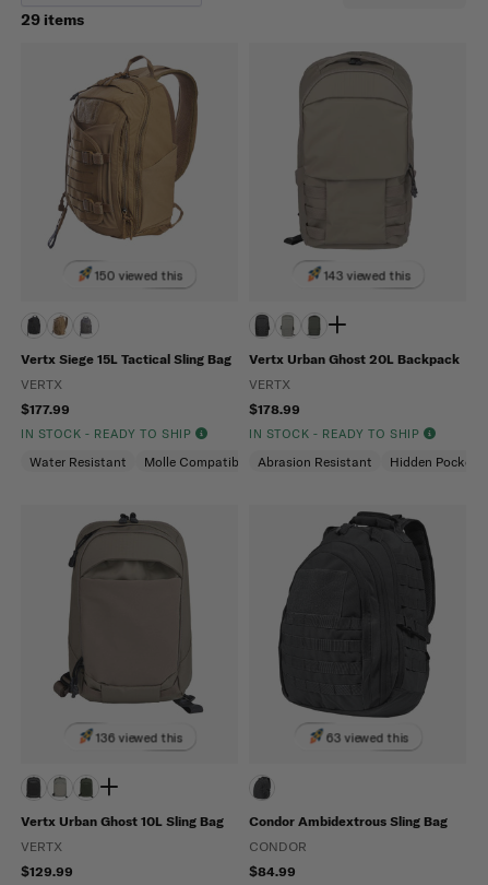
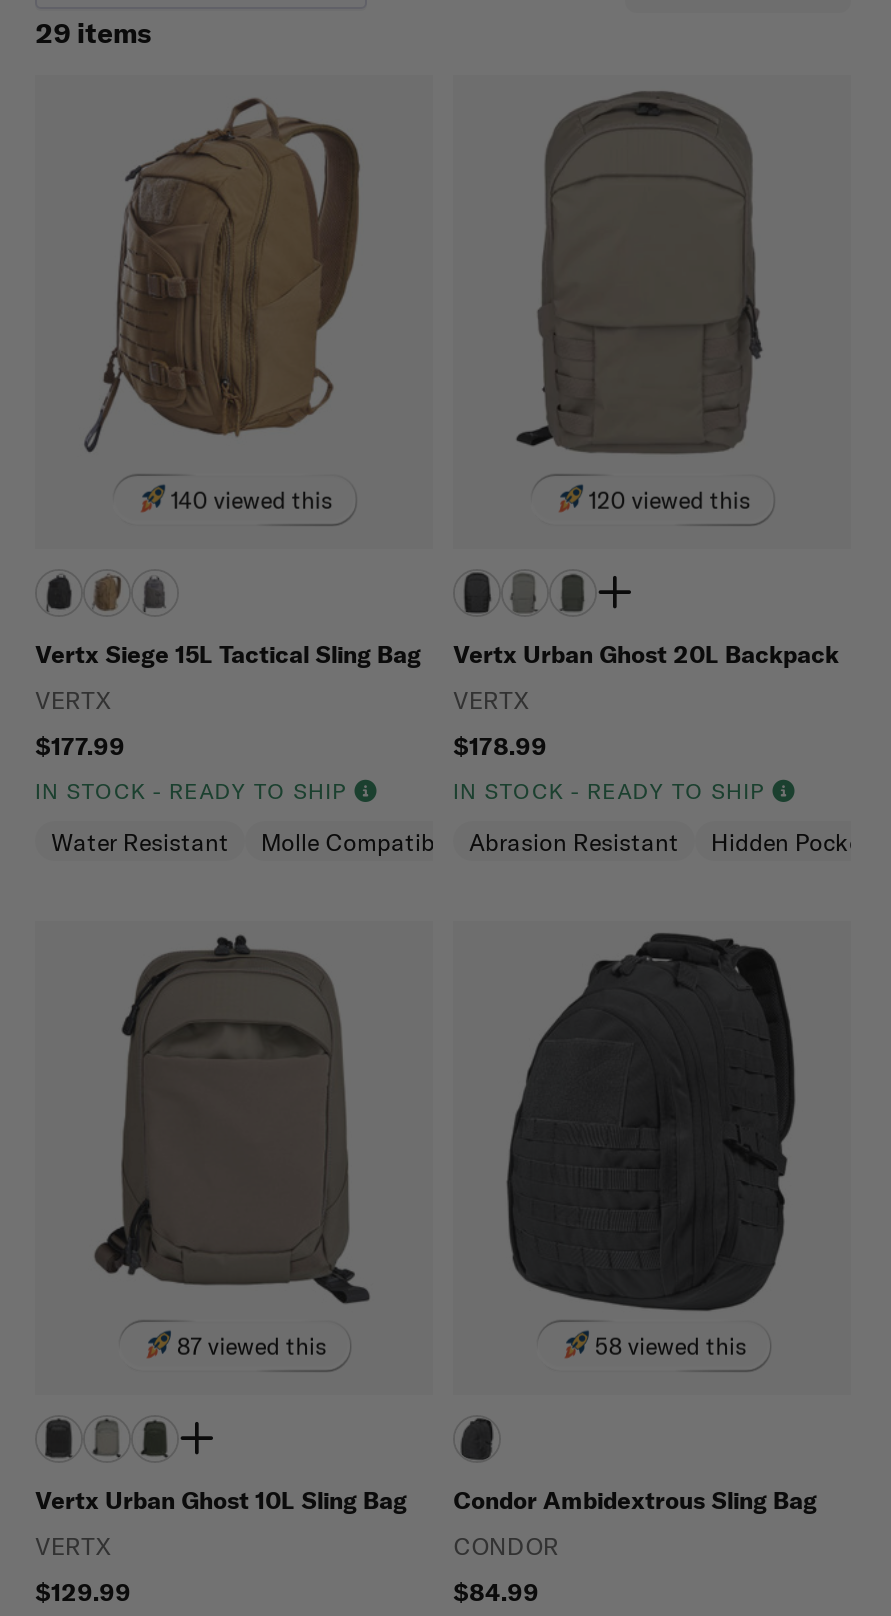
- 150 viewed this
+ 140 viewed this

- 143 viewed this
+ 120 viewed this

- 136 viewed this
+ 87 viewed this

- 63 viewed this
+ 58 viewed this
